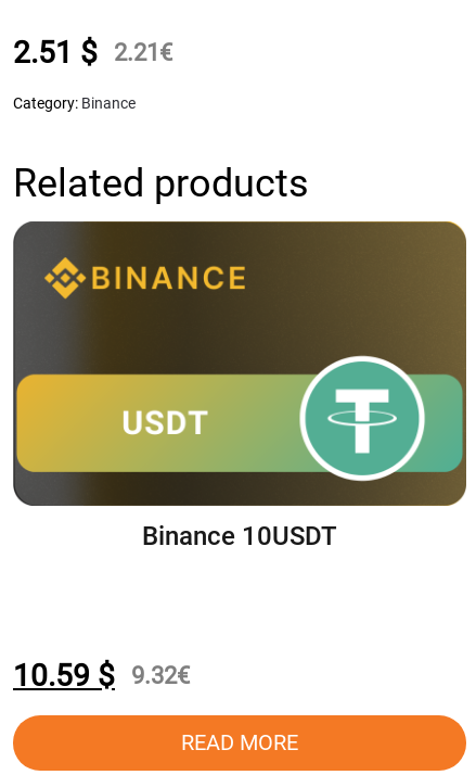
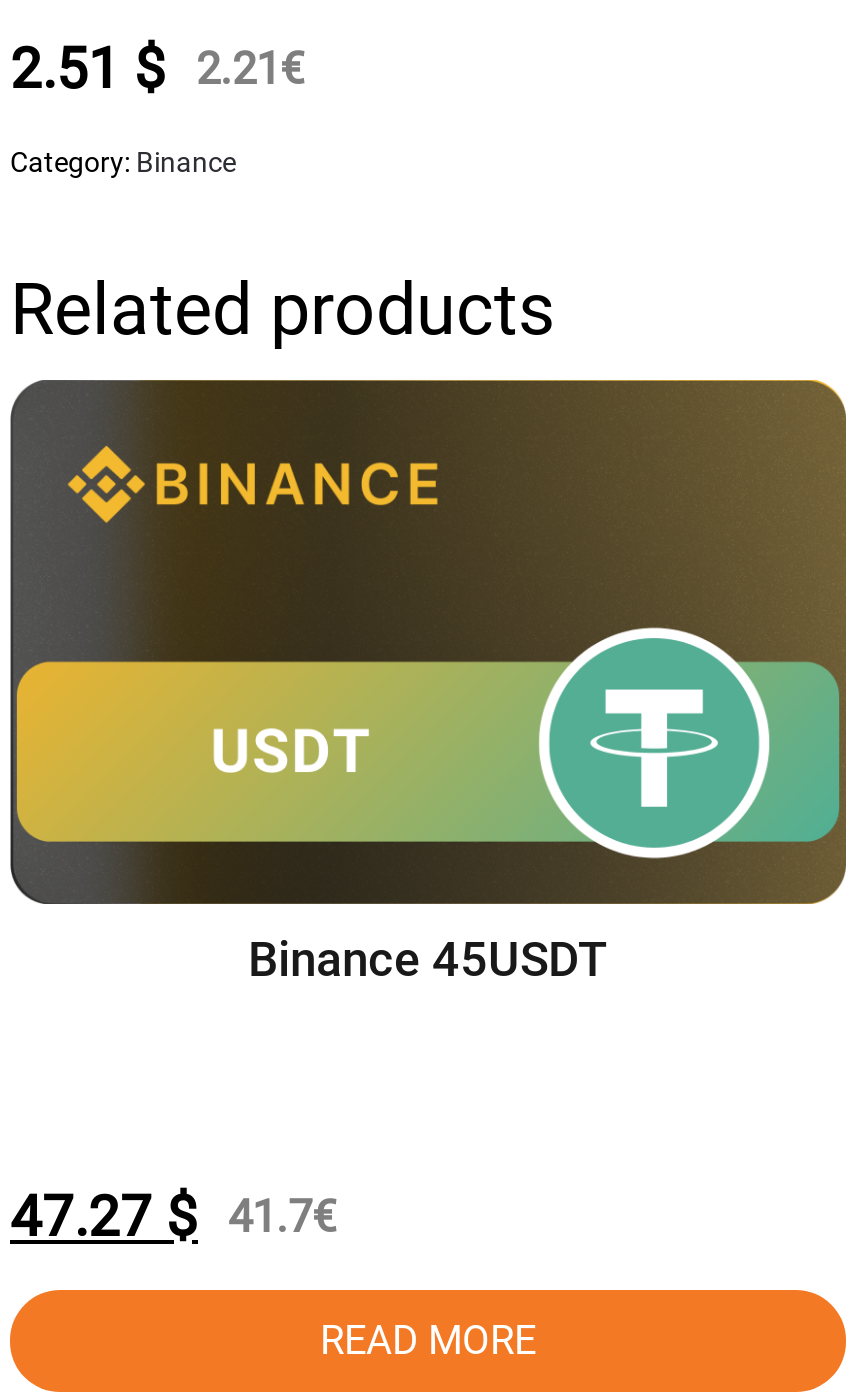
- Binance 10USDT
+ Binance 45USDT

- 10.59 $ 9.32€
+ 47.27 $ 41.7€
